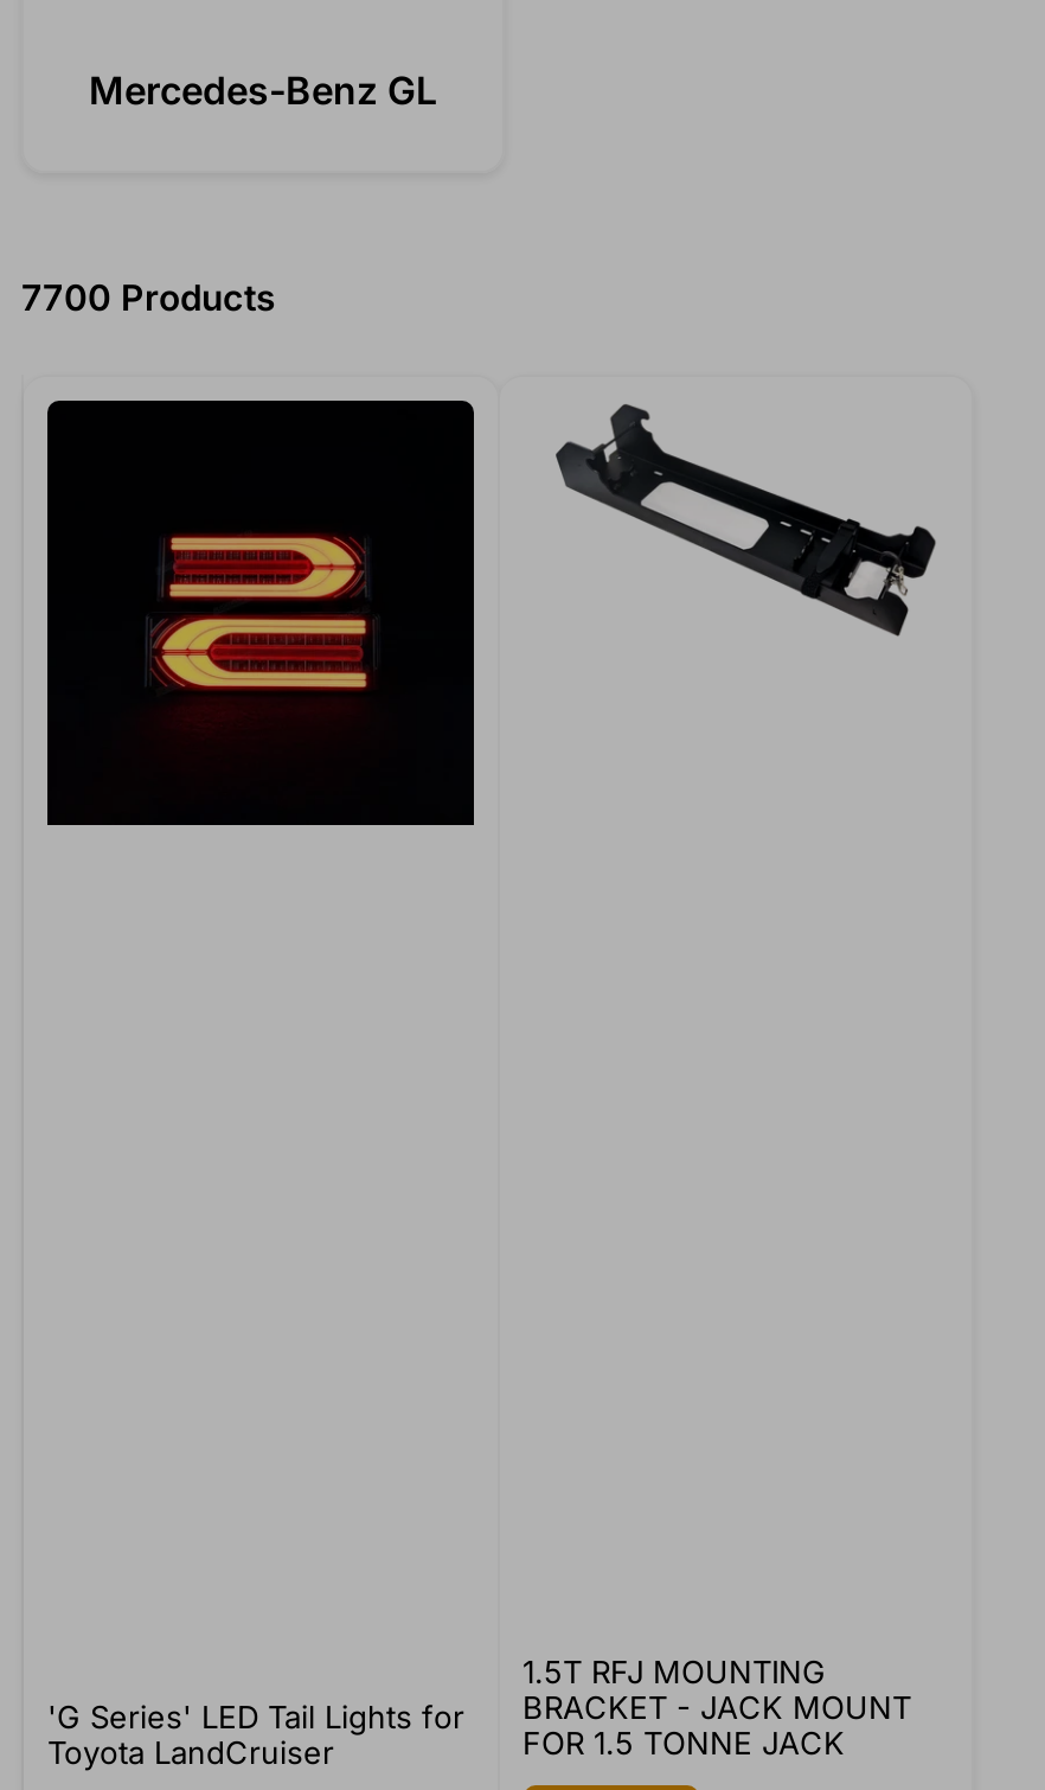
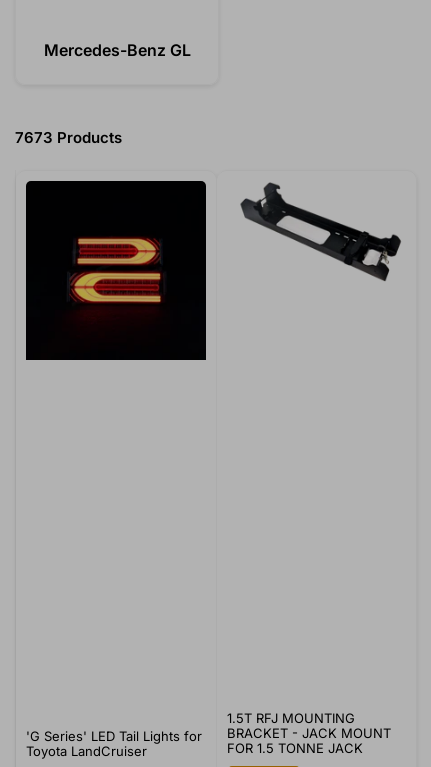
- 7700 Products
+ 7673 Products
